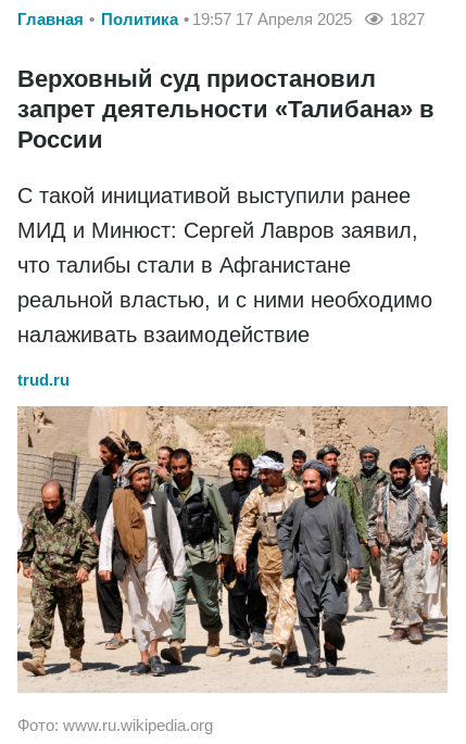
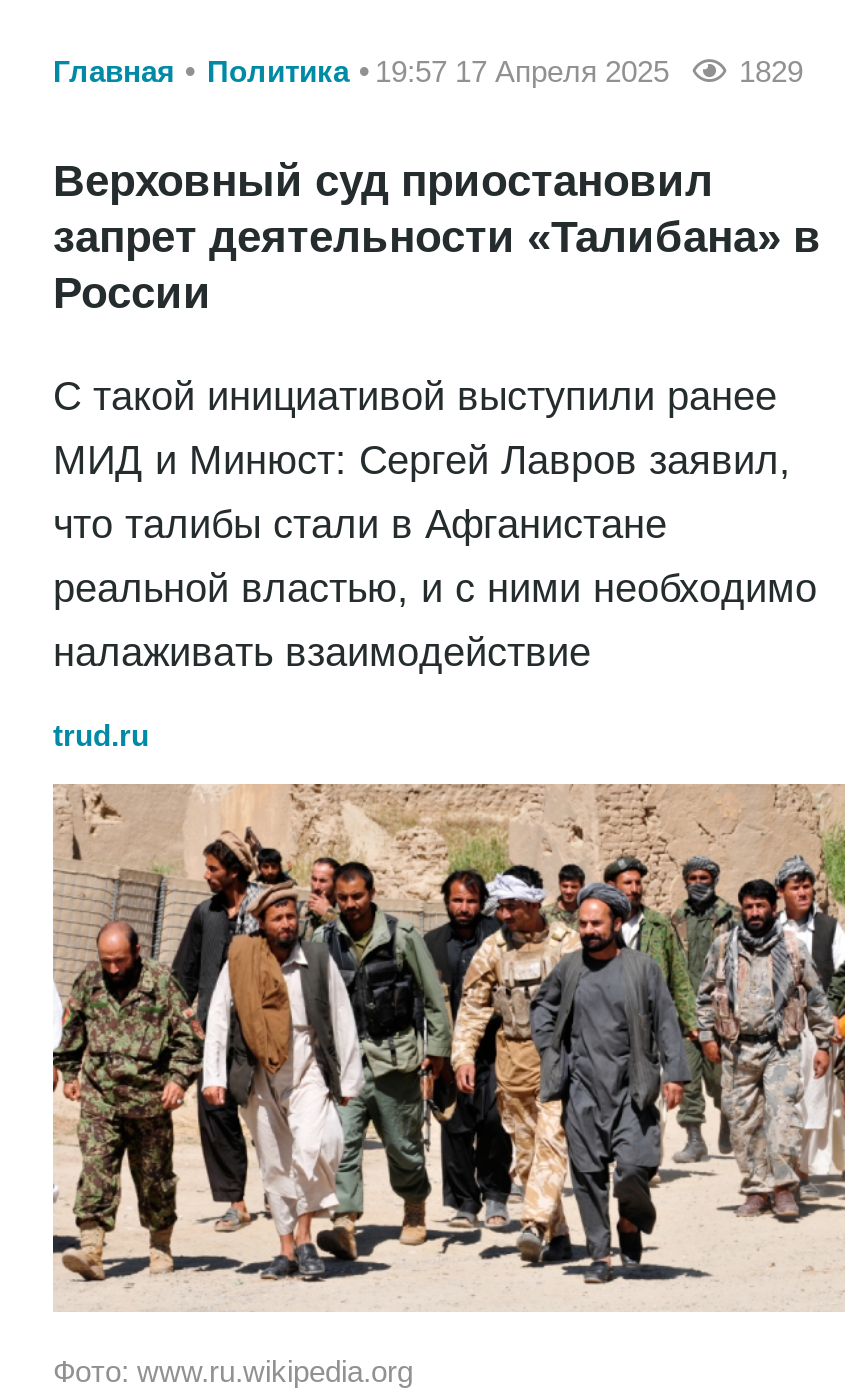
- 1827
+ 1829
